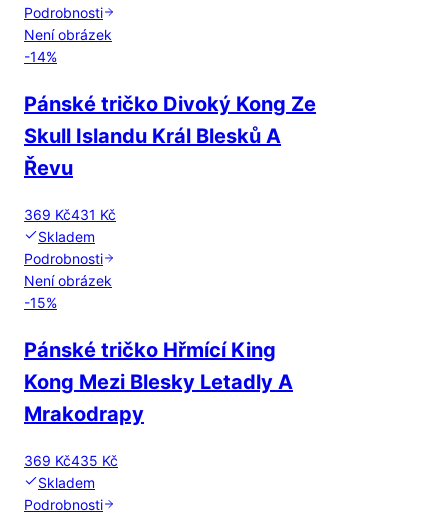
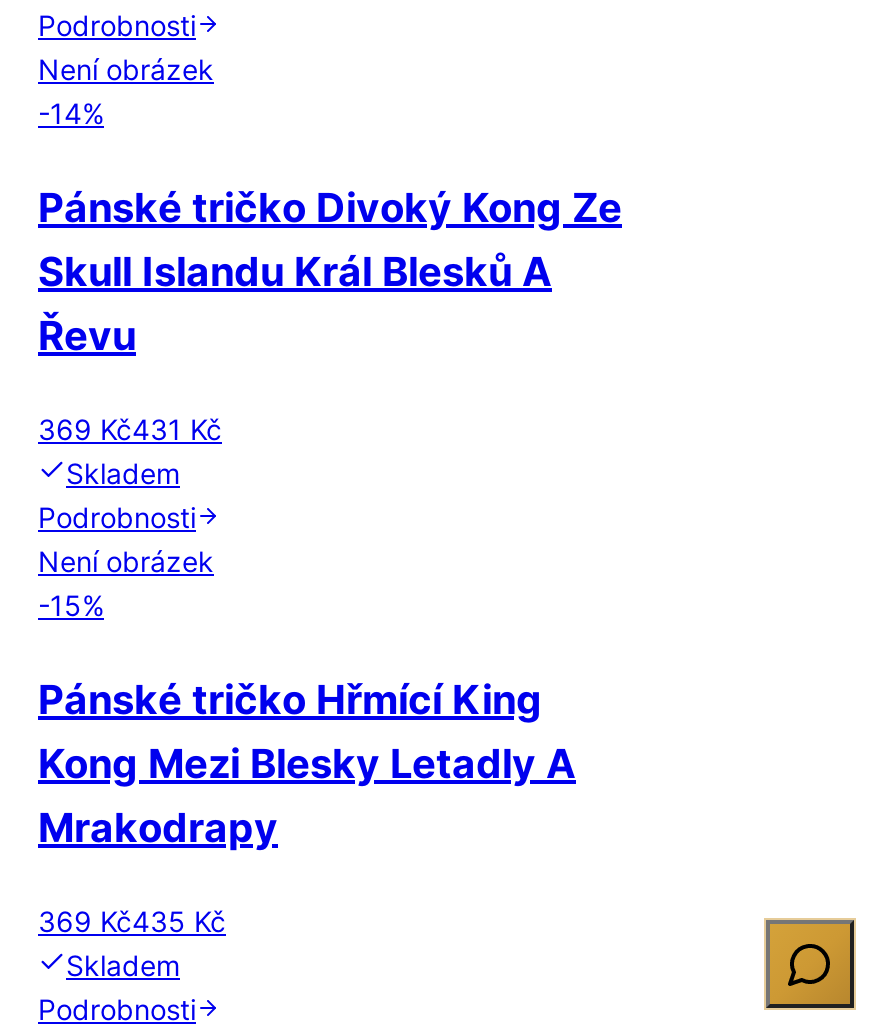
+ [image]
